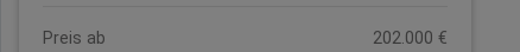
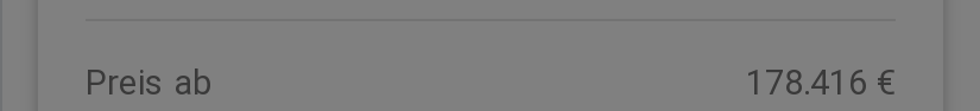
- 202.000 €
+ 178.416 €
